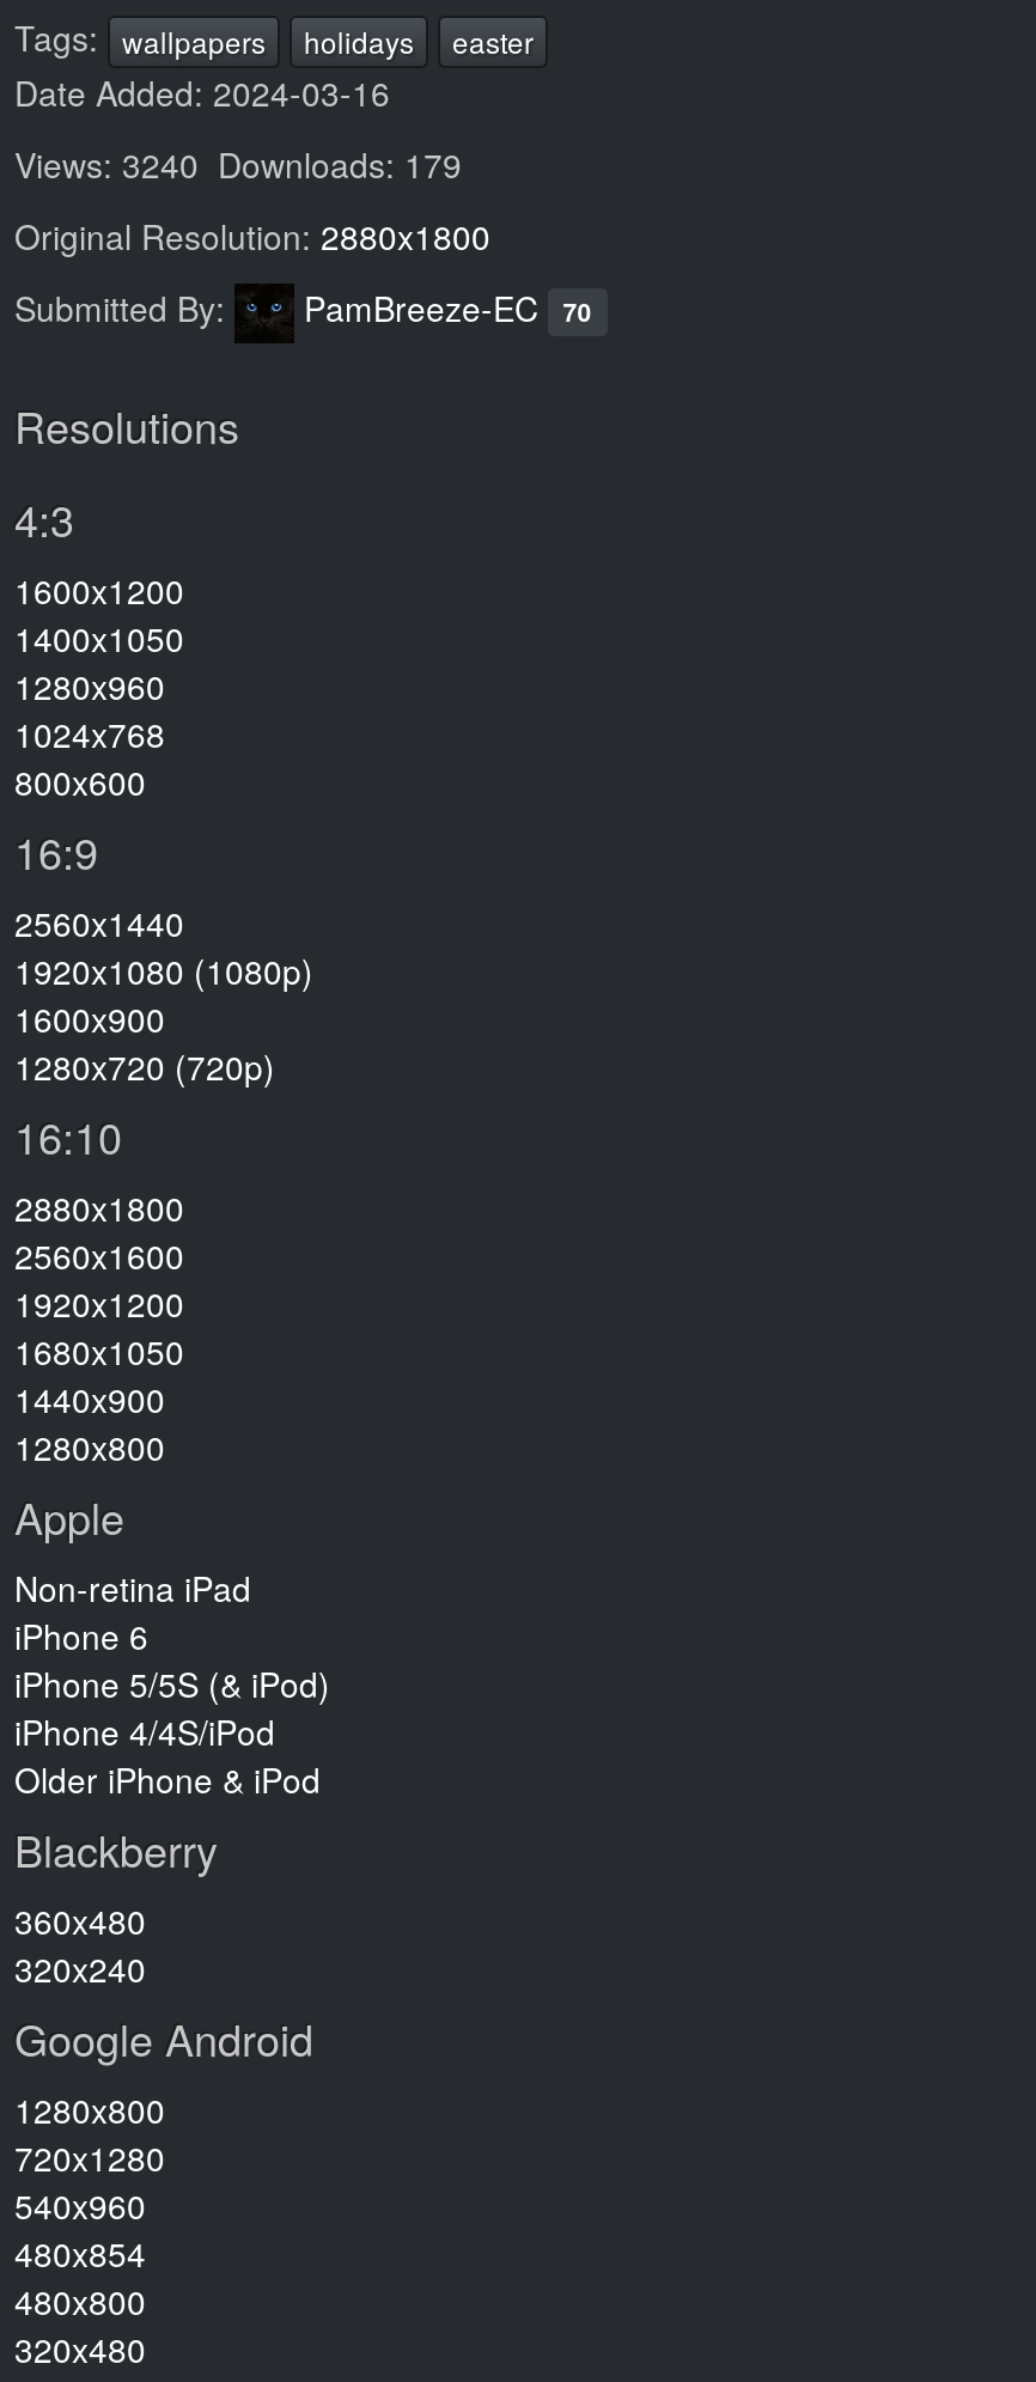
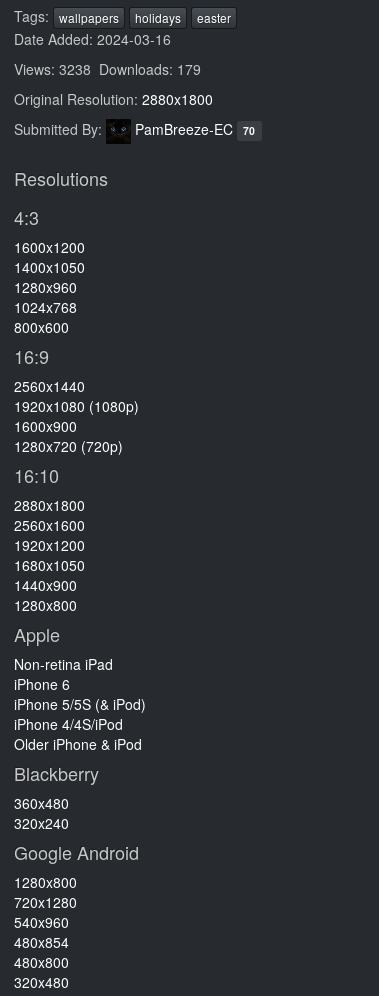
- Views: 3240 Downloads: 179
+ Views: 3238 Downloads: 179
